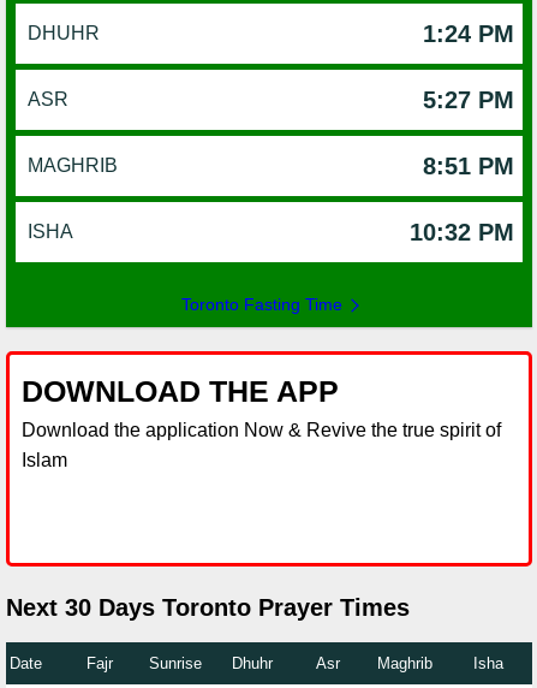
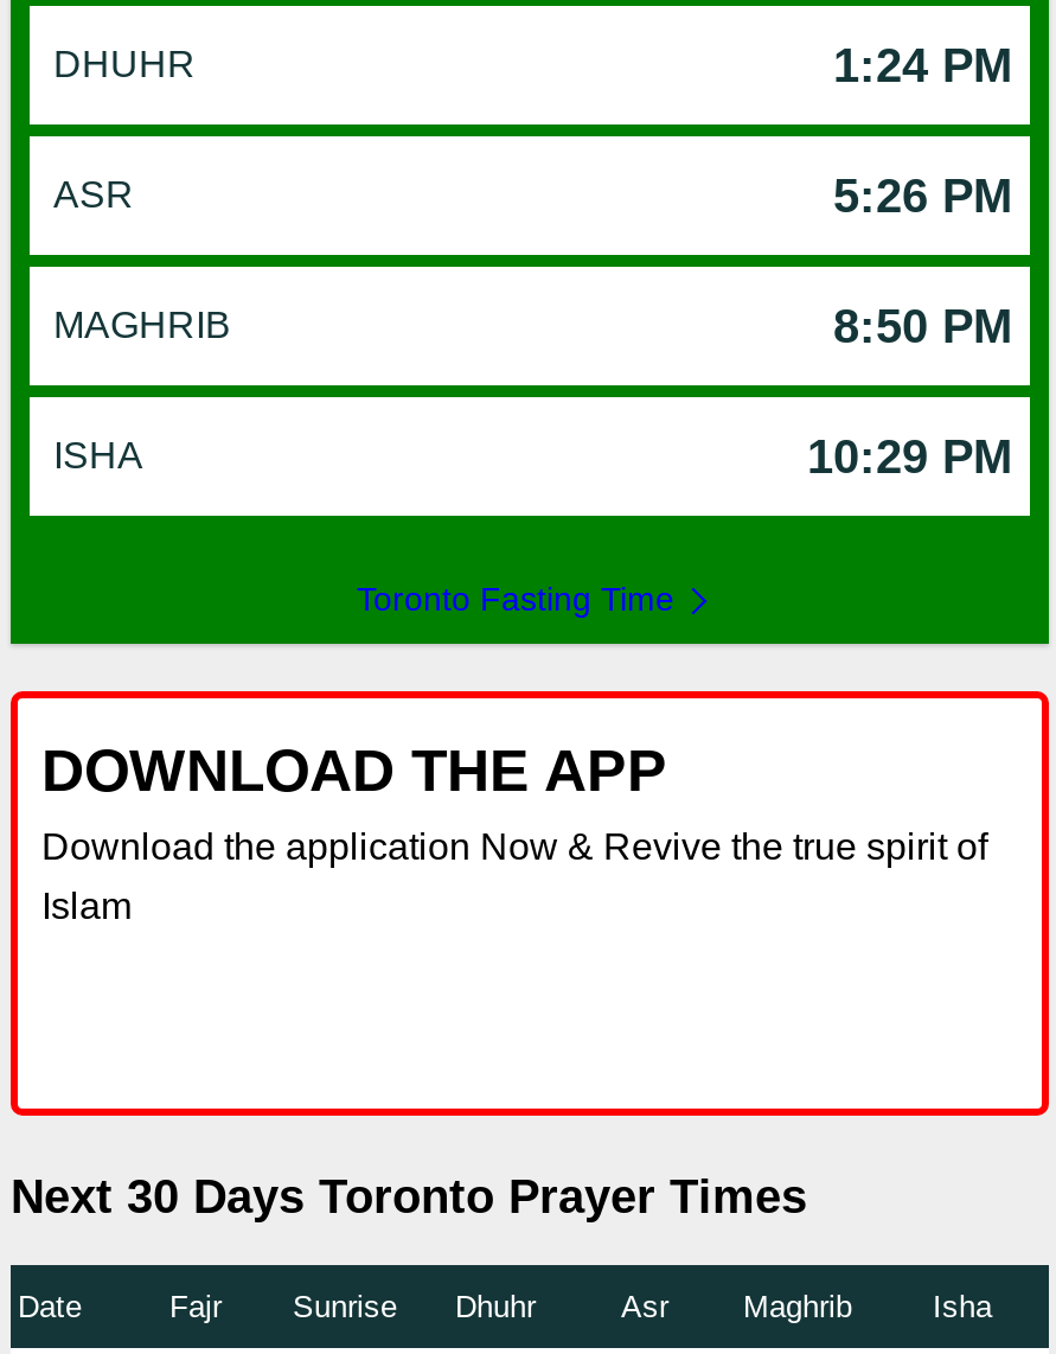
- 5:27 PM
+ 5:26 PM

- 8:51 PM
+ 8:50 PM

- 10:32 PM
+ 10:29 PM
